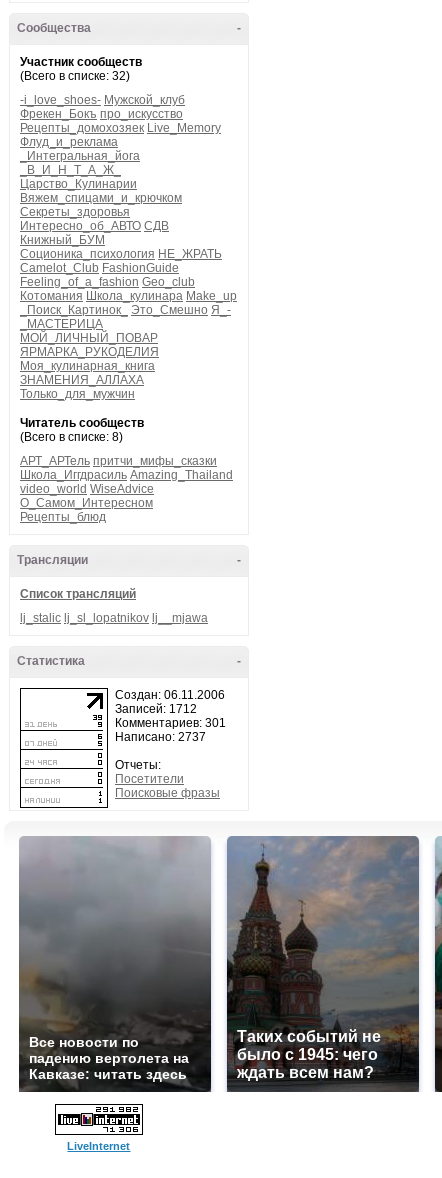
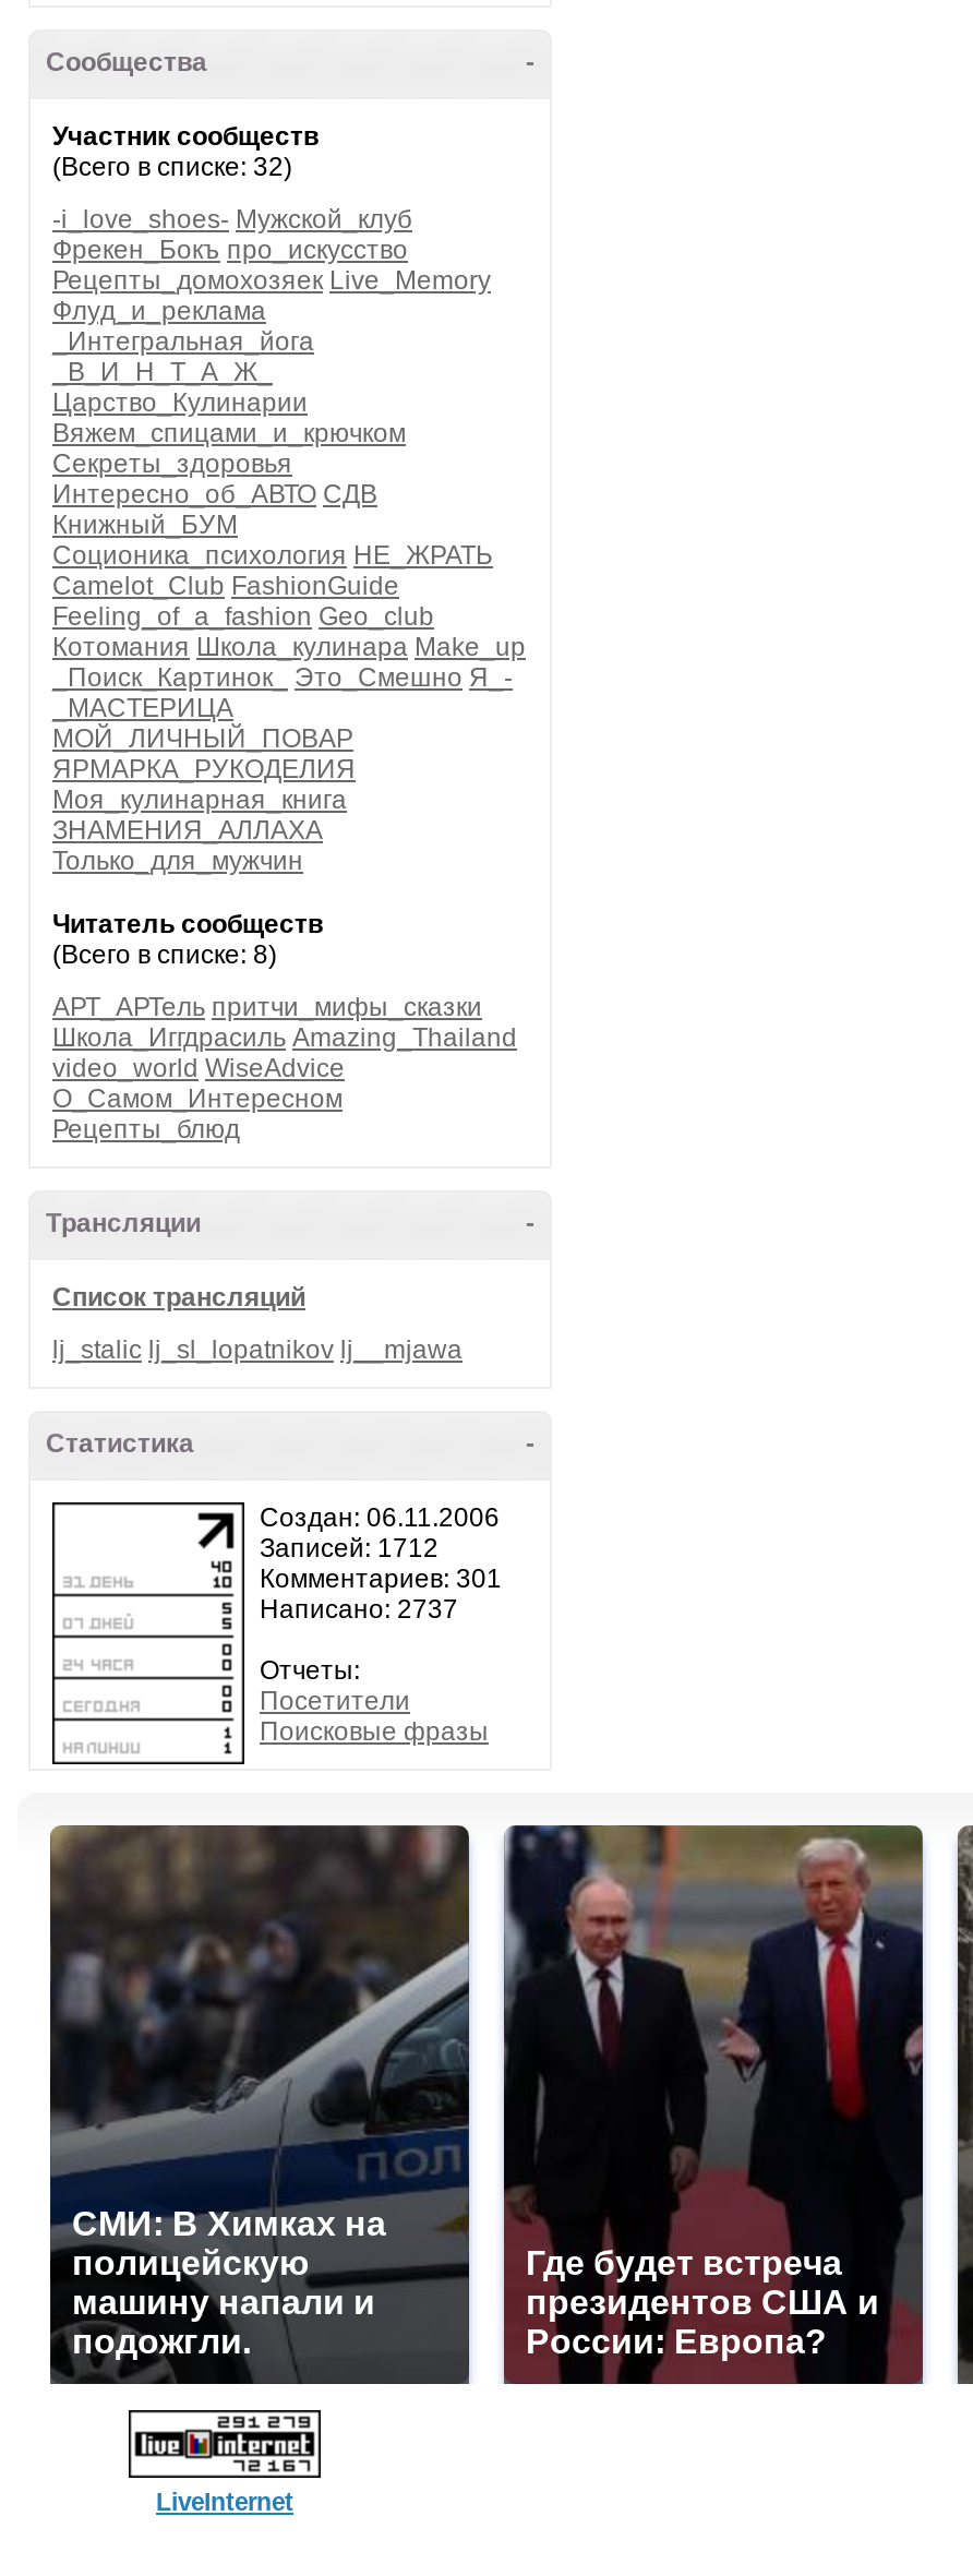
- [image]
- Все новости по
- падению вертолета на
- Кавказе: читать здесь
+ [image]
+ СМИ: В Химках на
+ полицейскую
+ машину напали и
+ подожгли.

- [image]
- Таких событий не
- было с 1945: чего
- ждать всем нам?
+ [image]
+ Где будет встреча
+ президентов США и
+ России: Европа?
